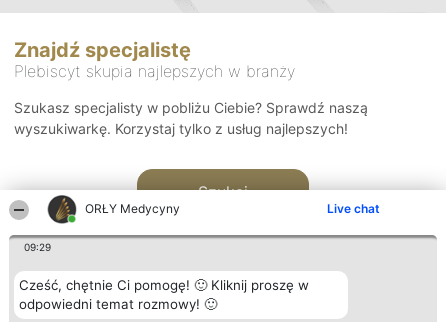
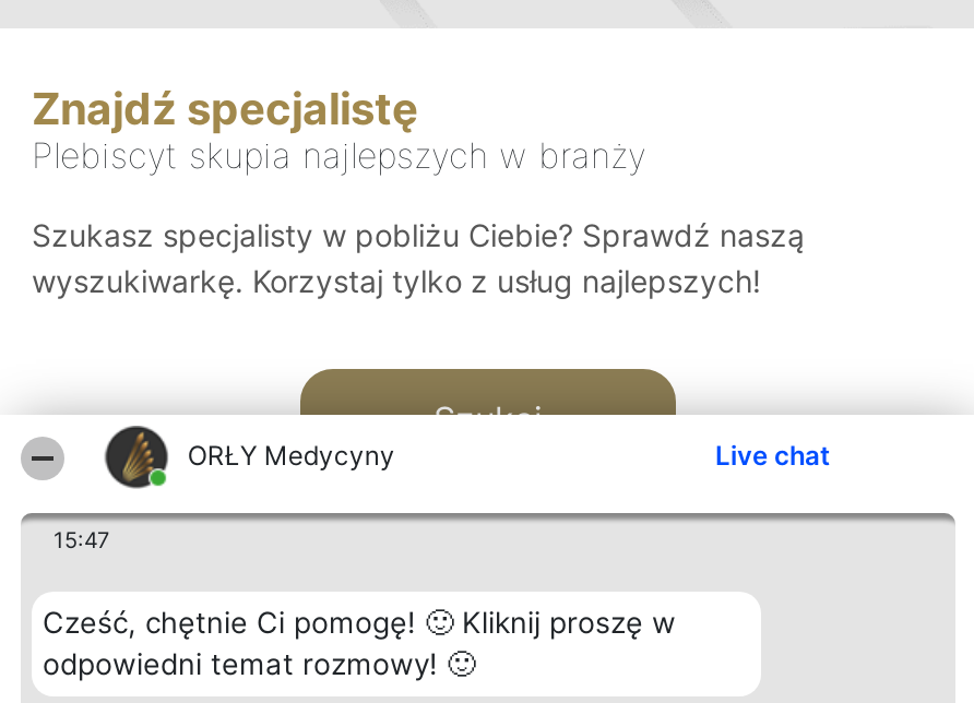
- 09:29
+ 15:47
